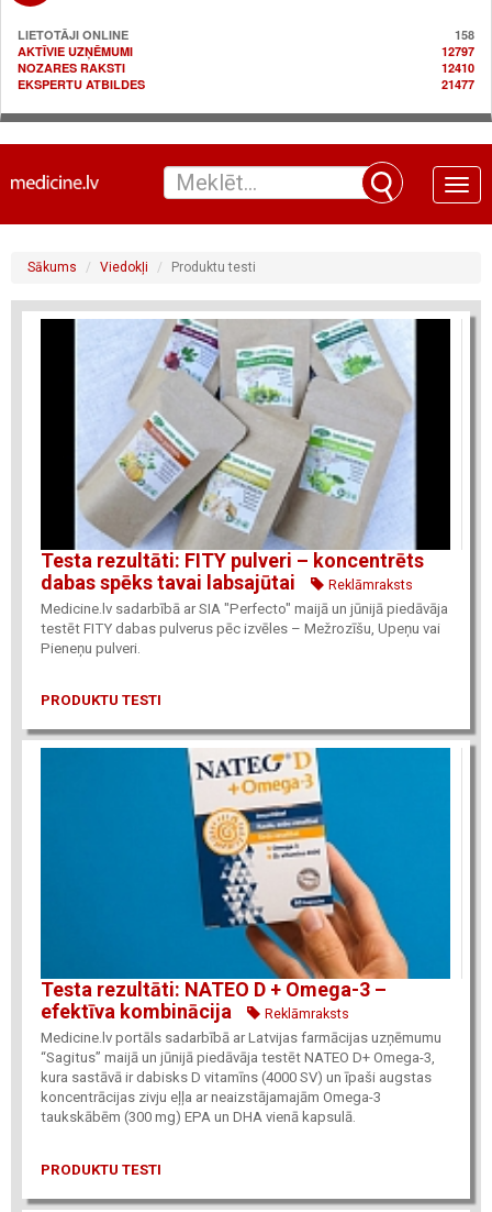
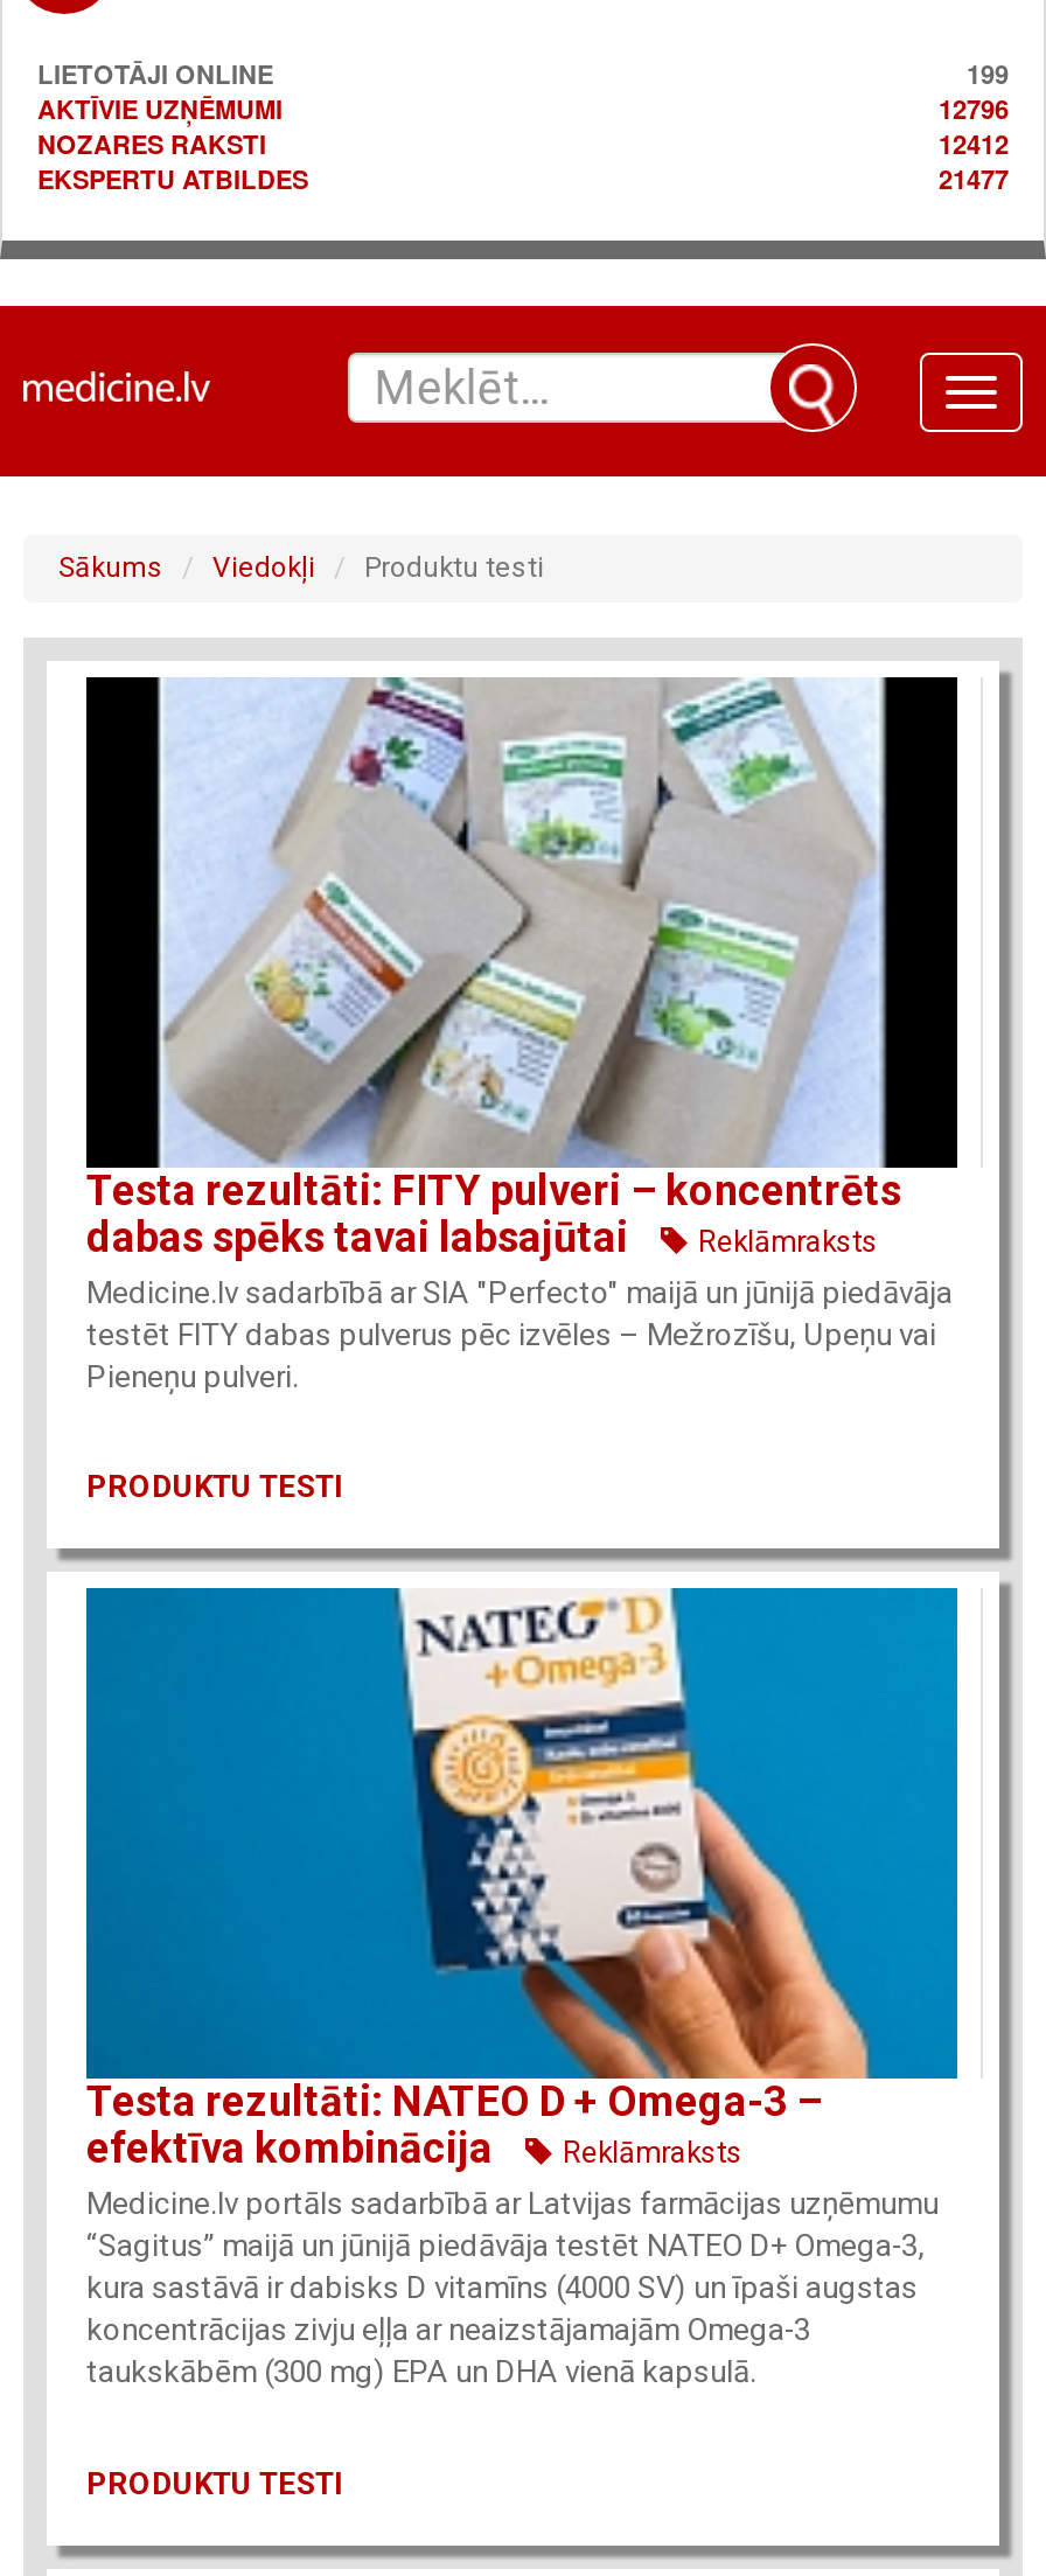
- 158
+ 199

- 12797
+ 12796

- 12410
+ 12412
